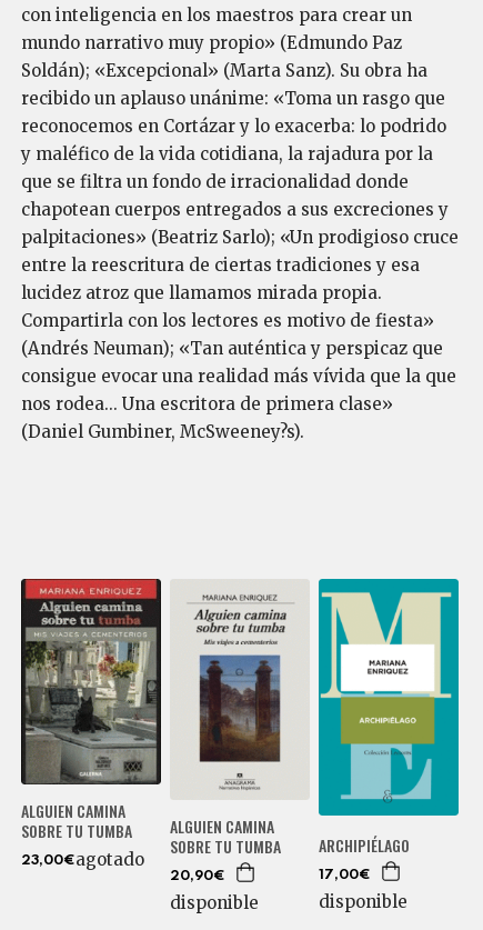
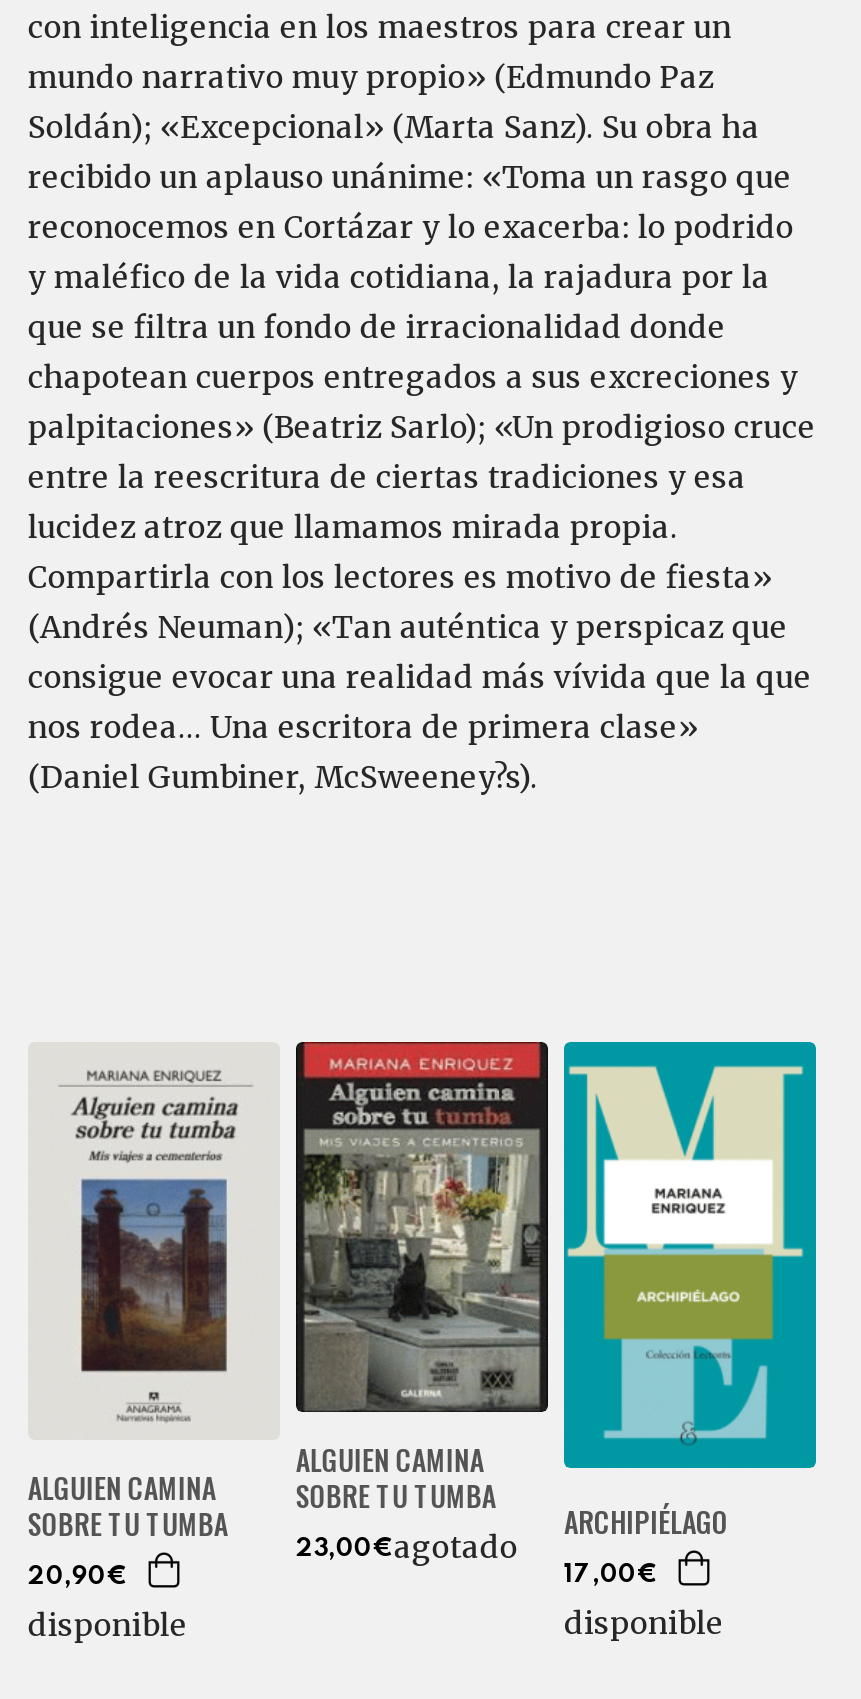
- [image]
+ [image]

- [image]
+ [image]

- 23,00€agotado
+ 20,90€
+ disponible

- 20,90€
- disponible
+ 23,00€agotado
